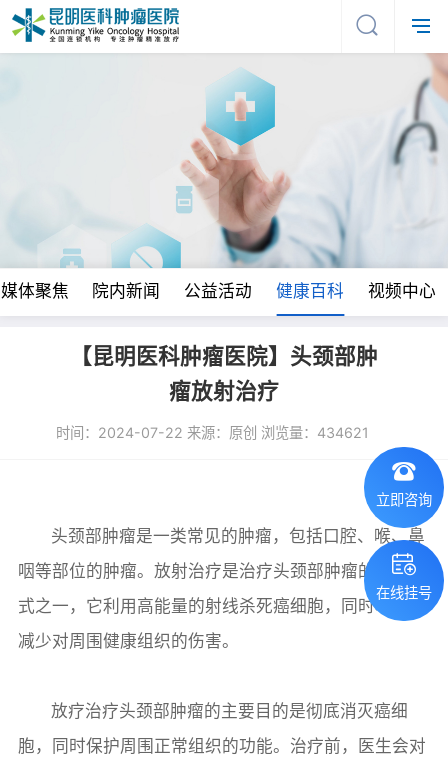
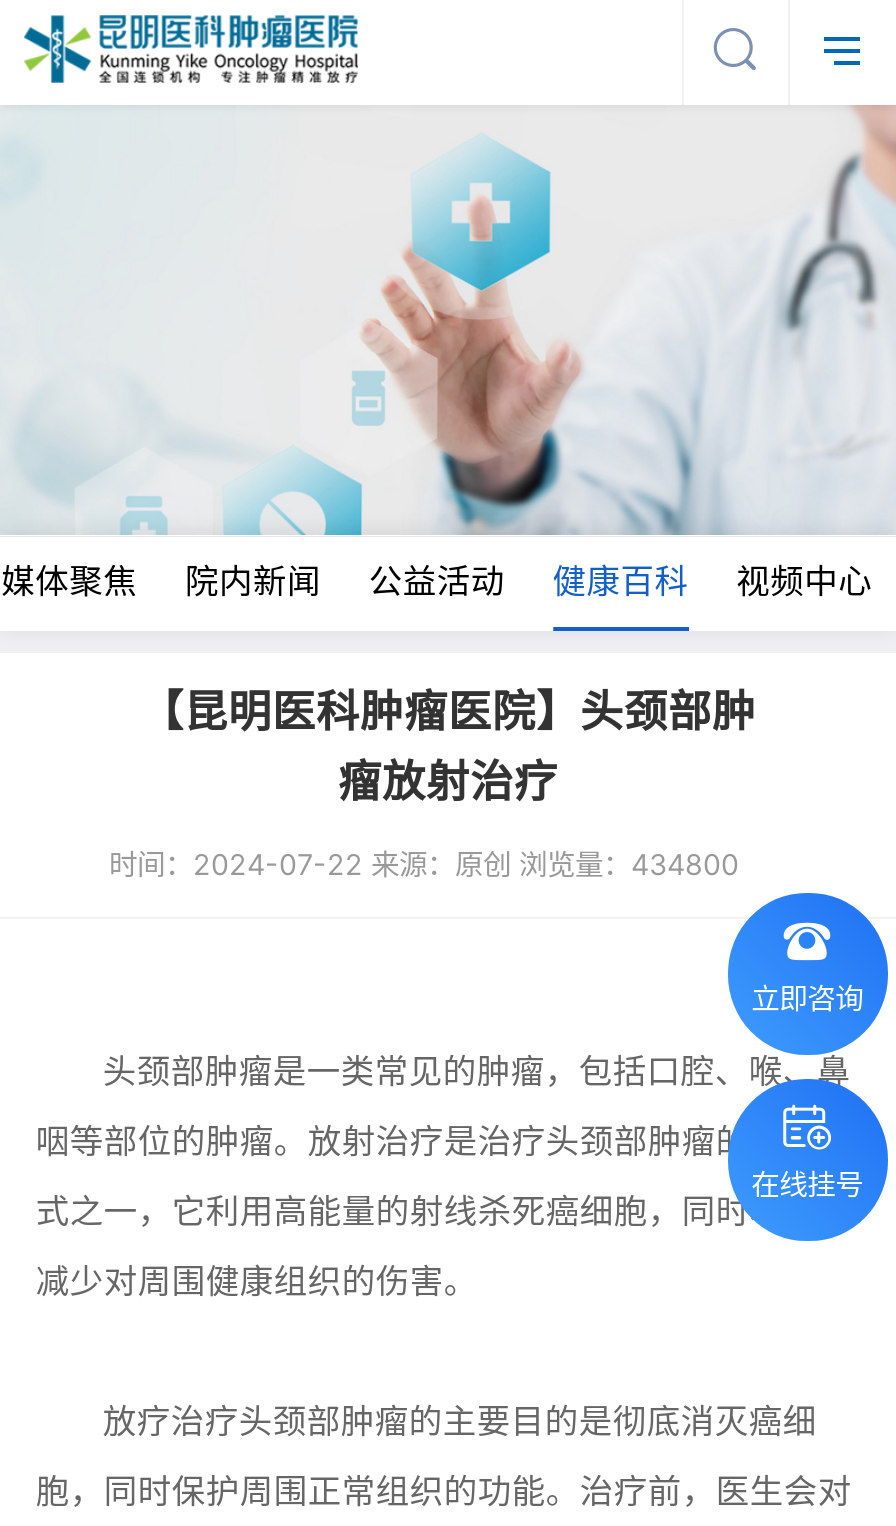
- 时间：2024-07-22 来源：原创 浏览量：434621
+ 时间：2024-07-22 来源：原创 浏览量：434800
